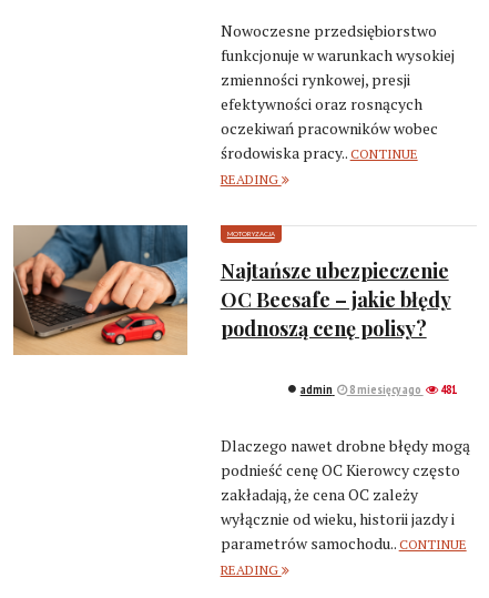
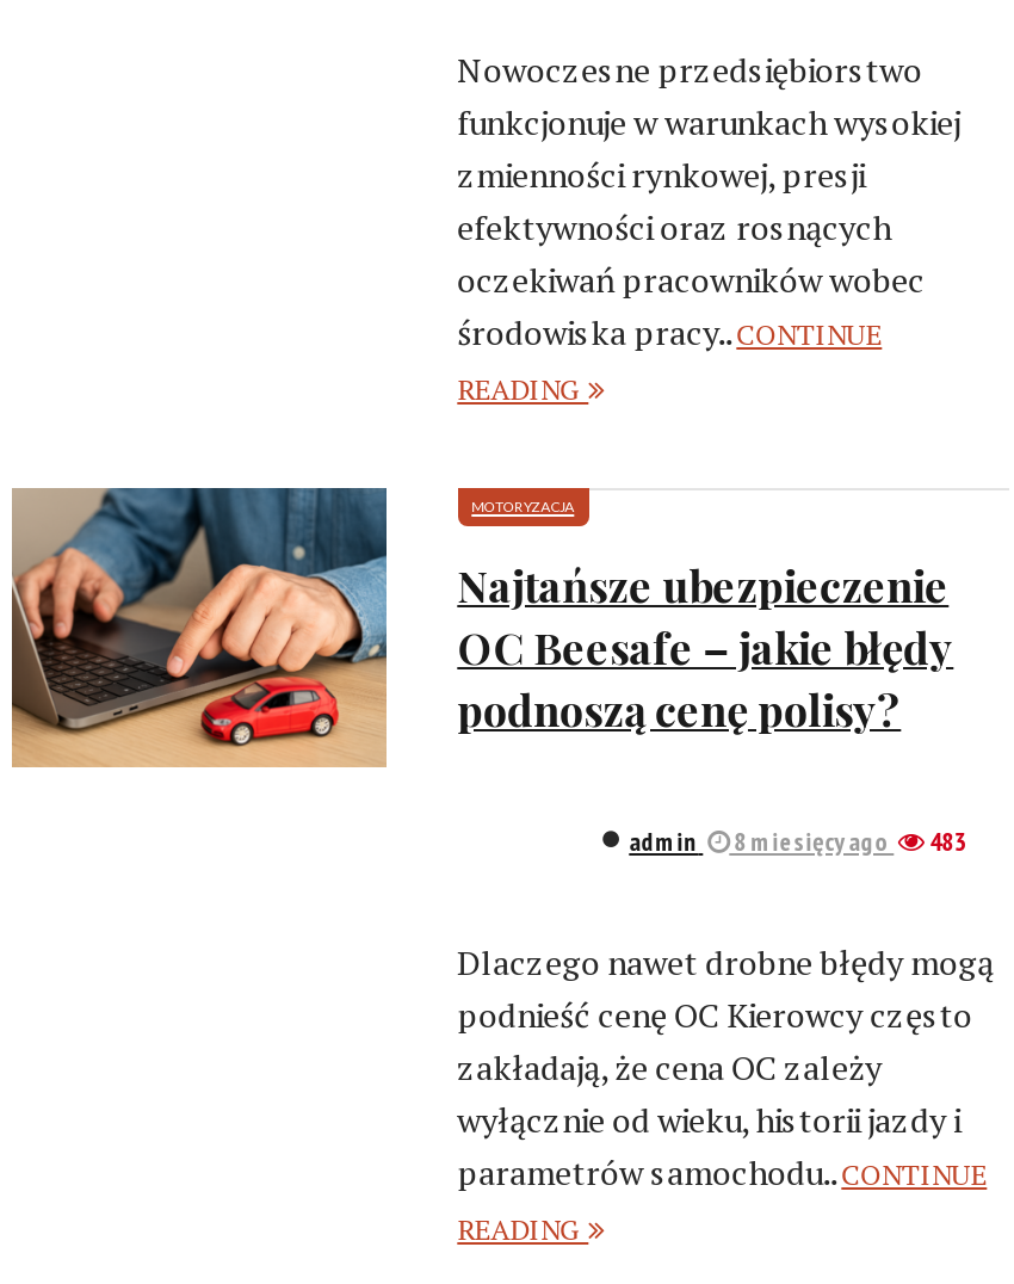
- admin 8 miesięcy ago 481
+ admin 8 miesięcy ago 483
